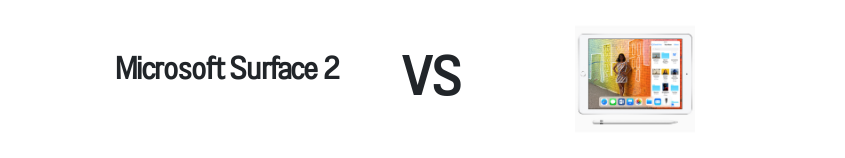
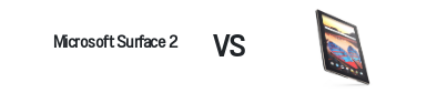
- [image]
+ [image]
